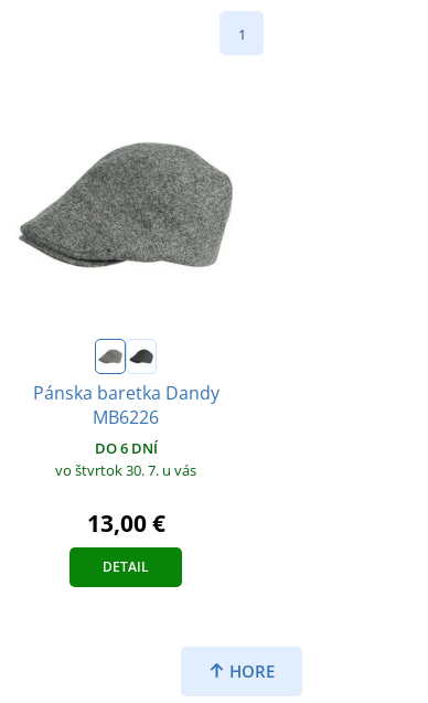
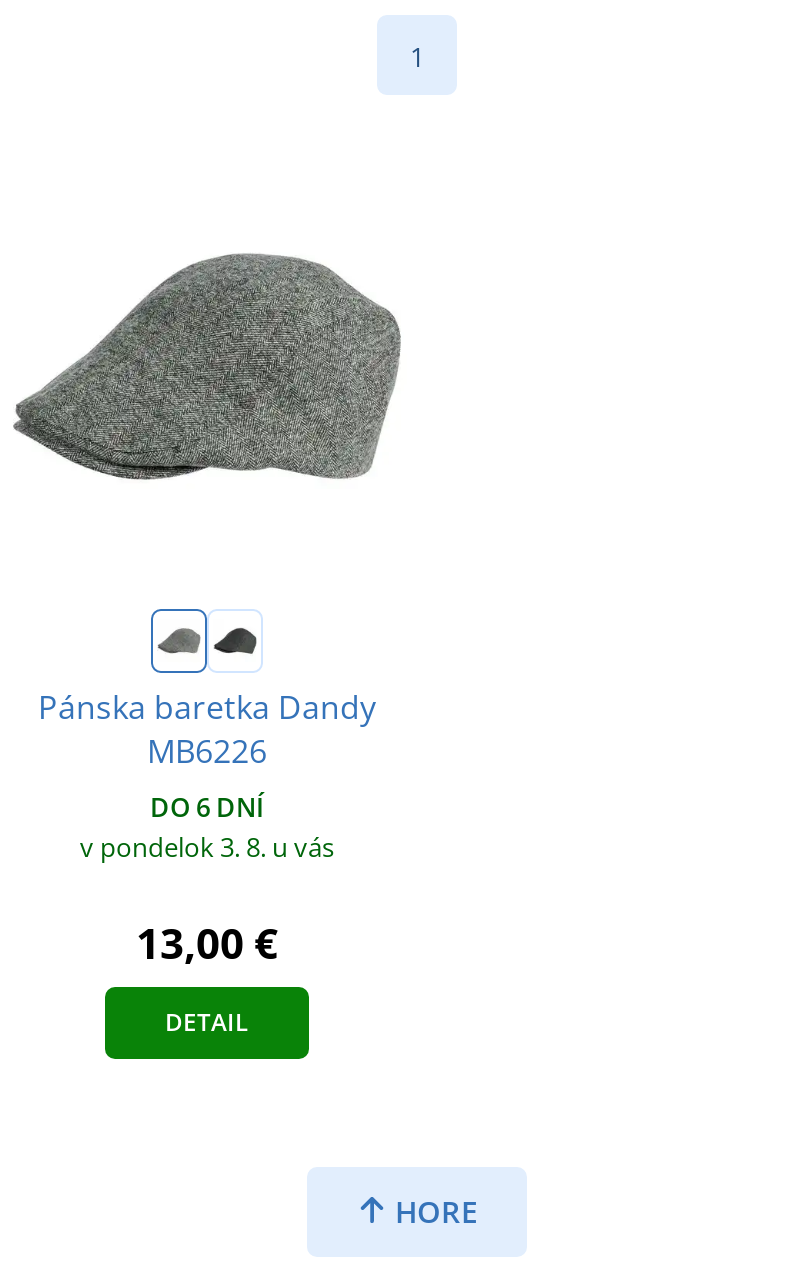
- vo štvrtok 30. 7. u vás
+ v pondelok 3. 8. u vás
